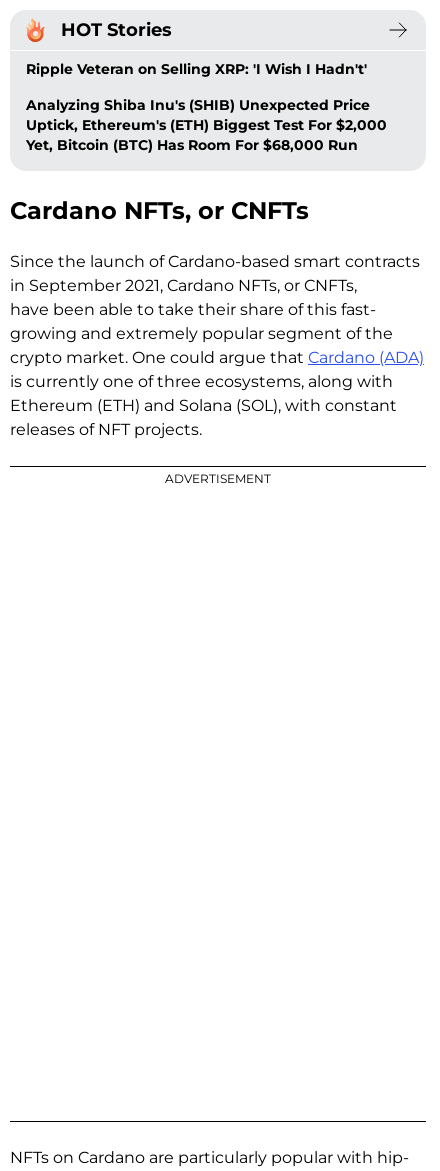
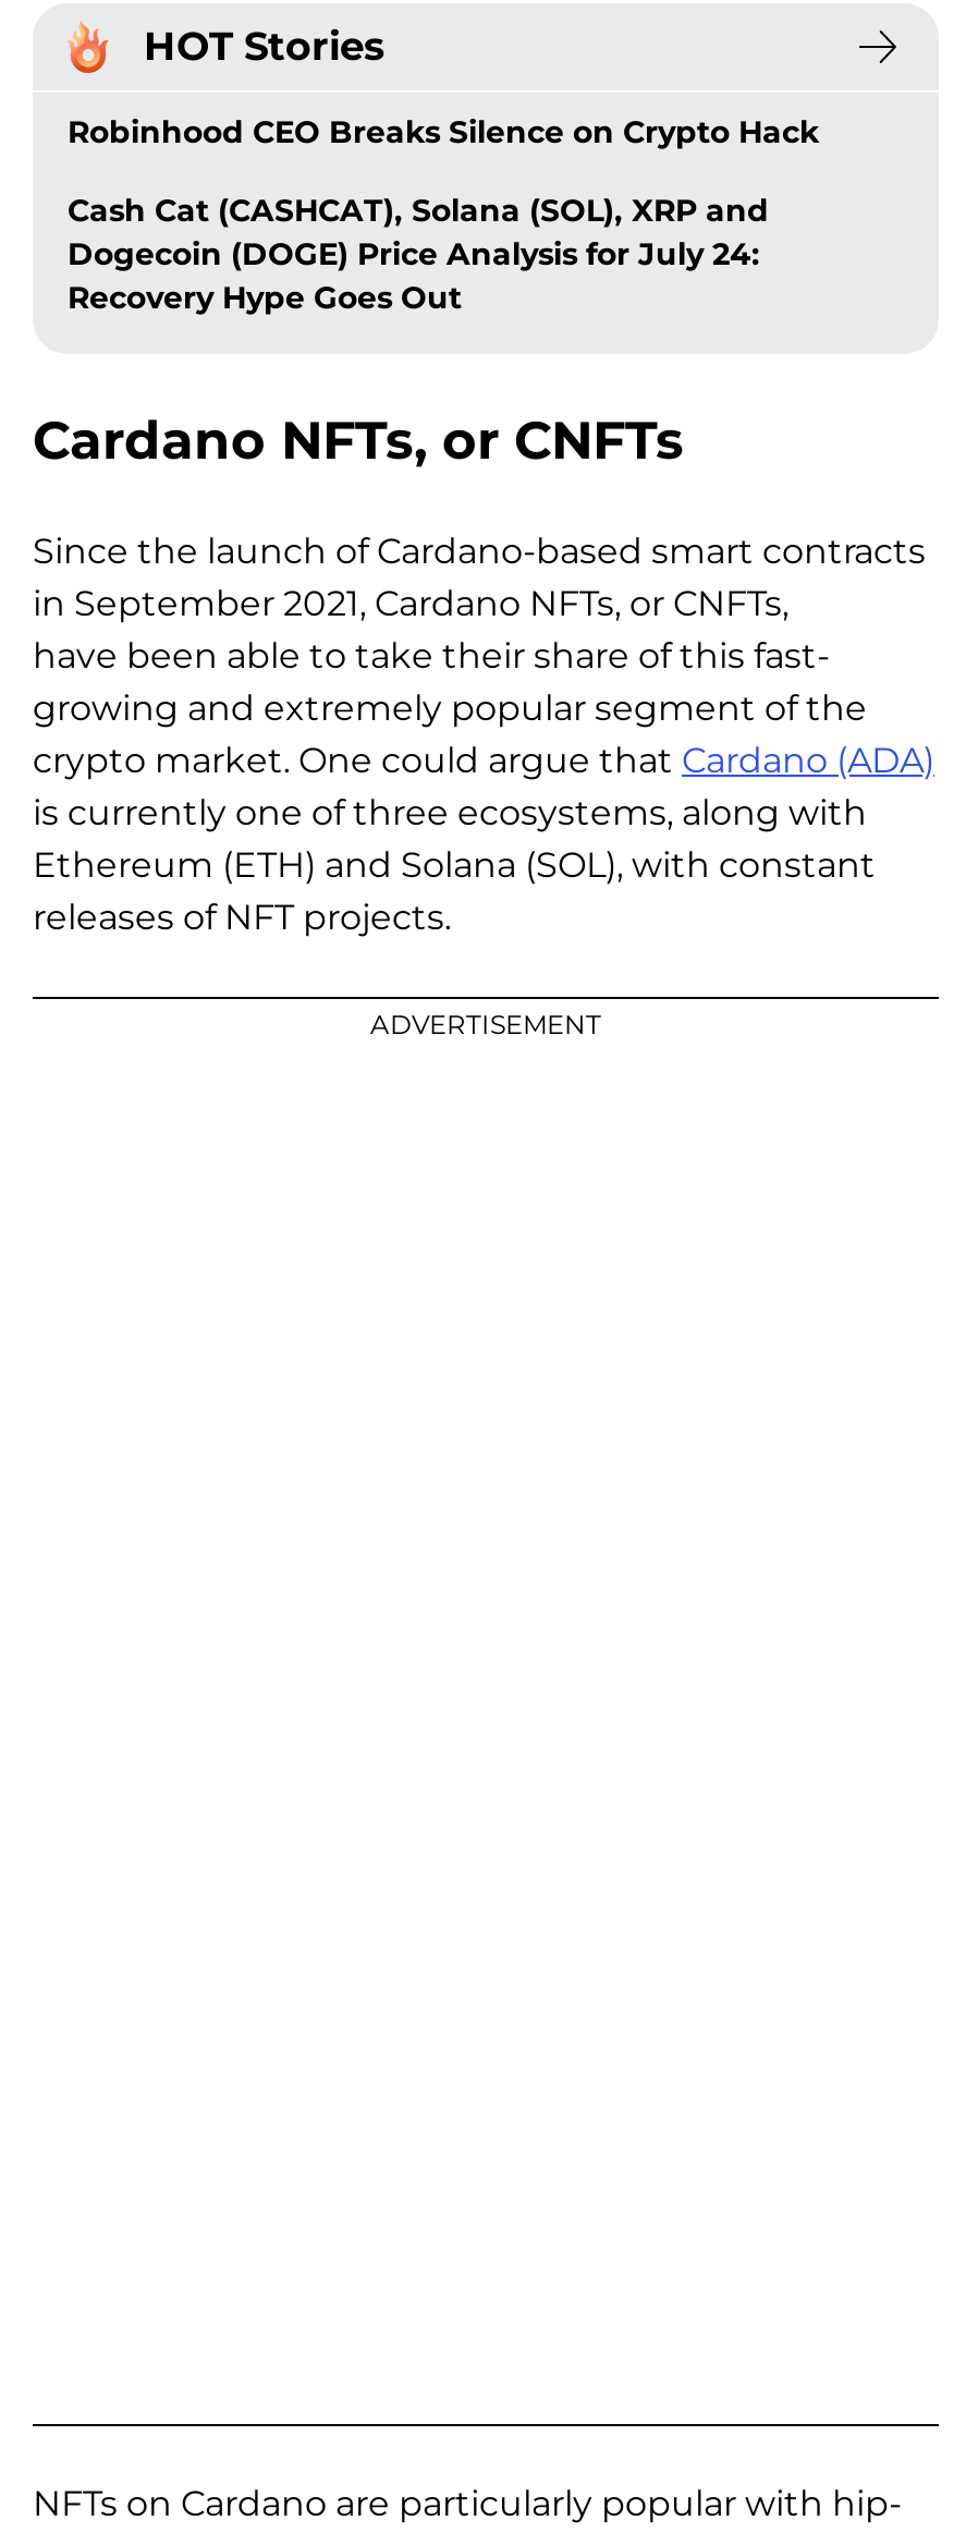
- Ripple Veteran on Selling XRP: 'I Wish I Hadn't'
+ Robinhood CEO Breaks Silence on Crypto Hack

- Analyzing Shiba Inu's (SHIB) Unexpected Price
- Uptick, Ethereum's (ETH) Biggest Test For $2,000
- Yet, Bitcoin (BTC) Has Room For $68,000 Run
+ Cash Cat (CASHCAT), Solana (SOL), XRP and
+ Dogecoin (DOGE) Price Analysis for July 24:
+ Recovery Hype Goes Out
